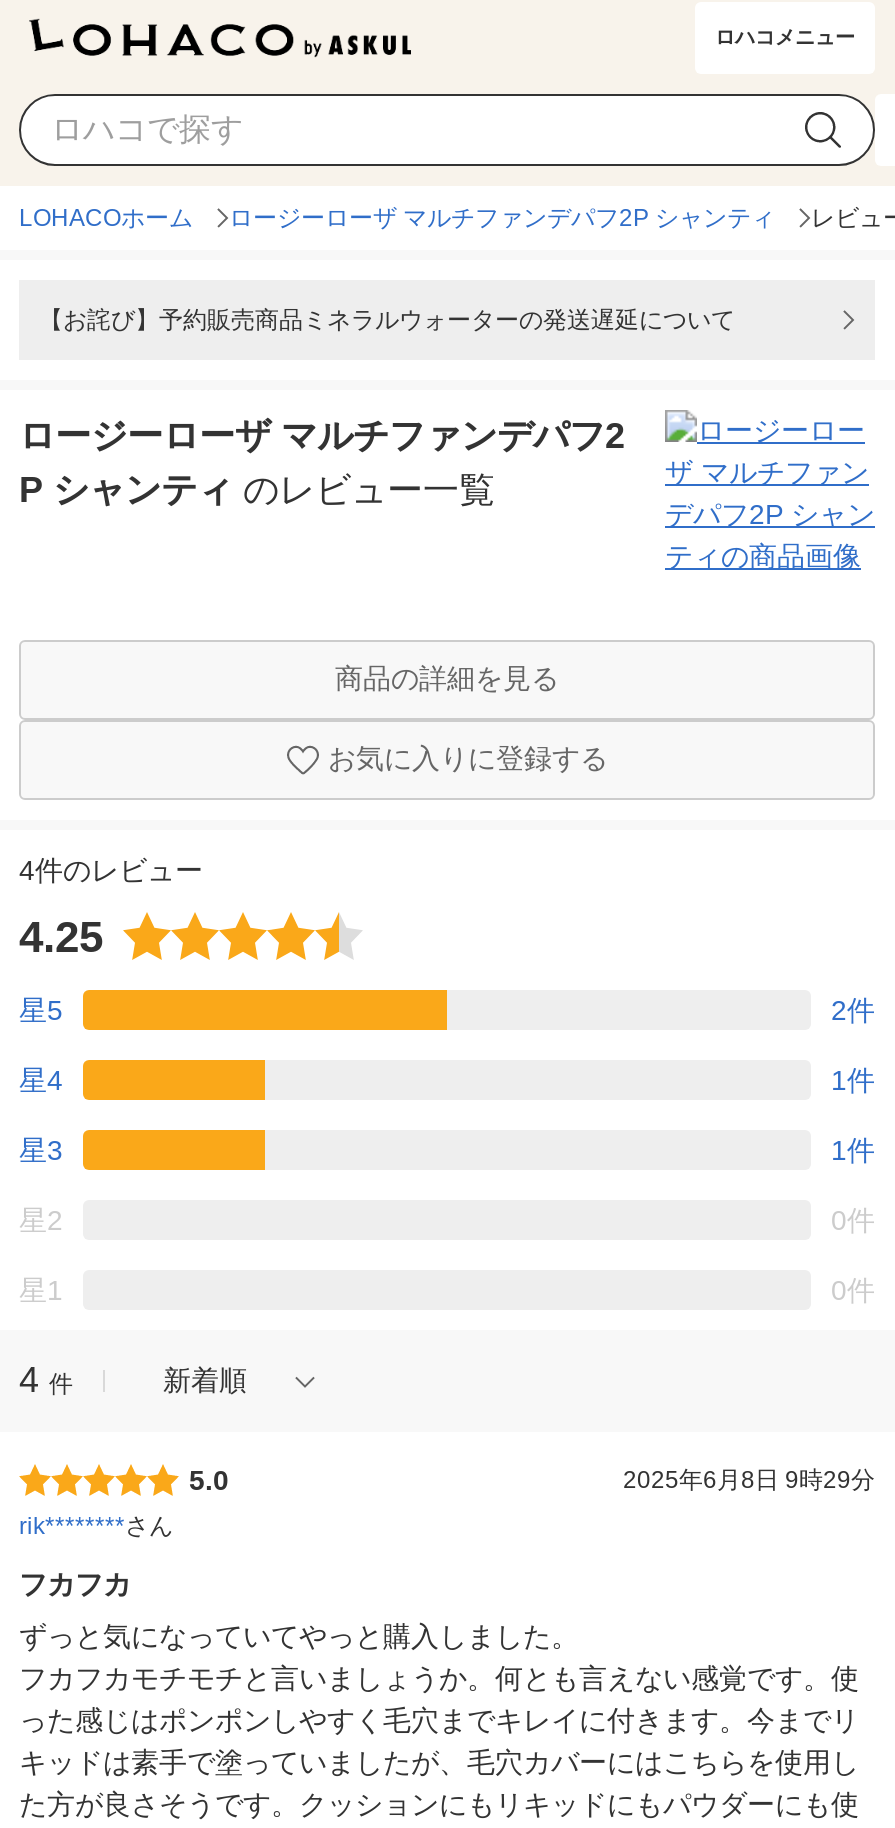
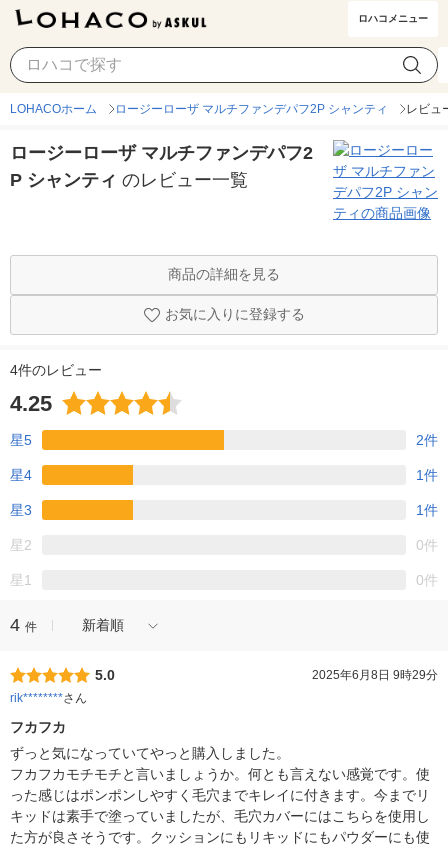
- 【お詫び】予約販売商品ミネラルウォーターの発送遅延について
